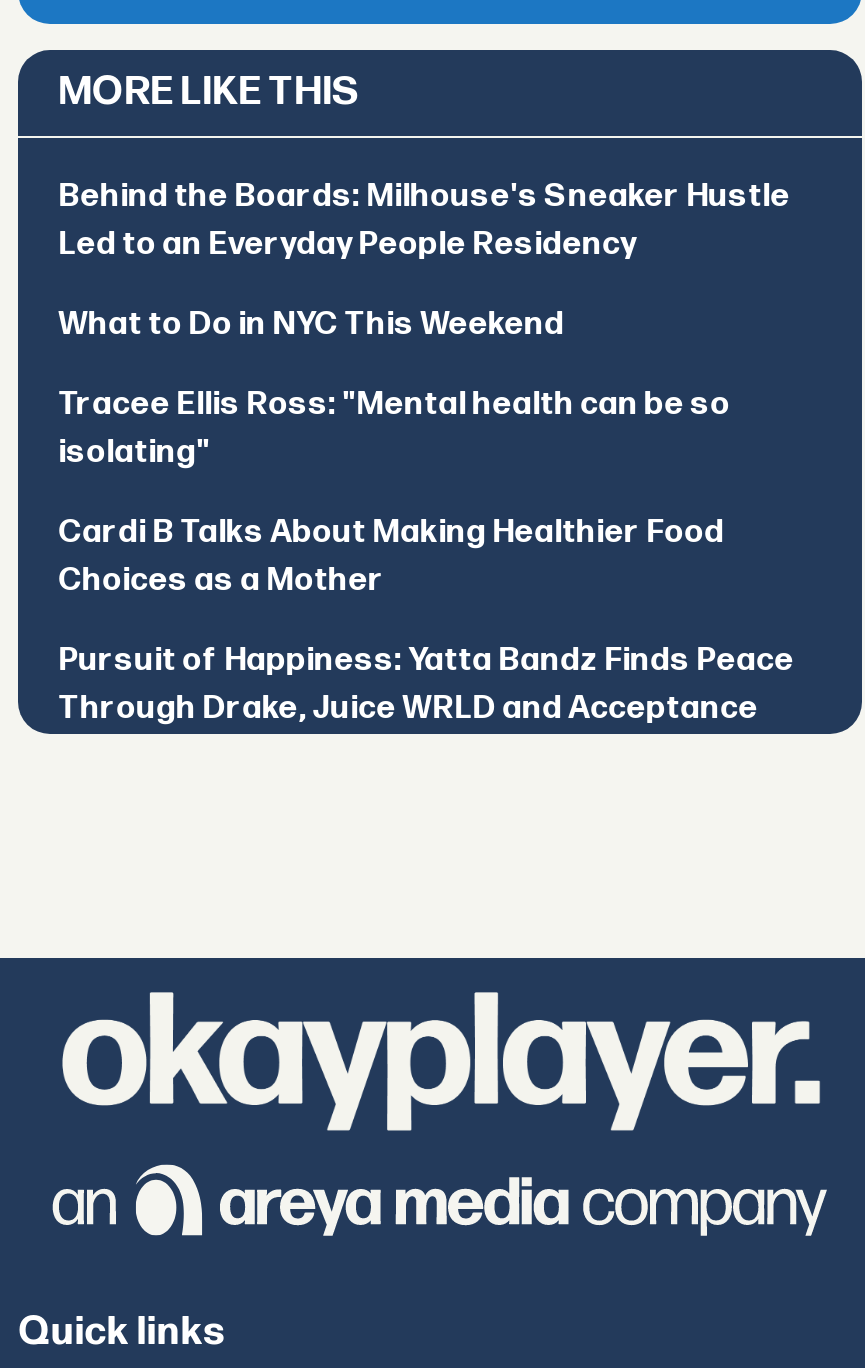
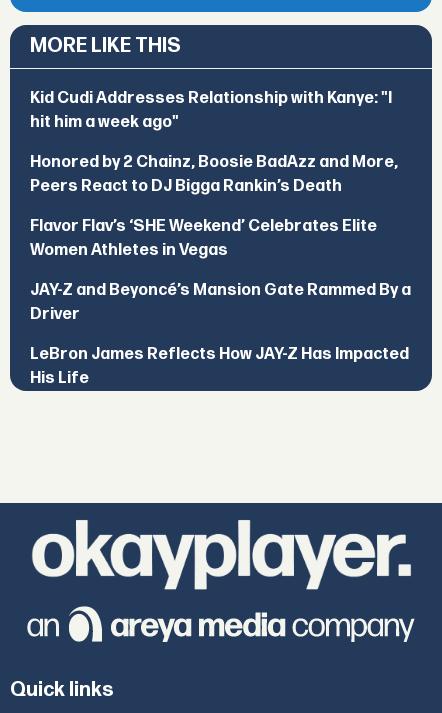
- Behind the Boards: Milhouse's Sneaker Hustle
- Led to an Everyday People Residency
+ Kid Cudi Addresses Relationship with Kanye: "I
+ hit him a week ago"

- What to Do in NYC This Weekend
+ Honored by 2 Chainz, Boosie BadAzz and More,
+ Peers React to DJ Bigga Rankin’s Death

- Tracee Ellis Ross: "Mental health can be so
- isolating"
+ Flavor Flav’s ‘SHE Weekend’ Celebrates Elite
+ Women Athletes in Vegas

- Cardi B Talks About Making Healthier Food
- Choices as a Mother
+ JAY-Z and Beyoncé’s Mansion Gate Rammed By a
+ Driver

- Pursuit of Happiness: Yatta Bandz Finds Peace
- Through Drake, Juice WRLD and Acceptance
+ LeBron James Reflects How JAY-Z Has Impacted
+ His Life
